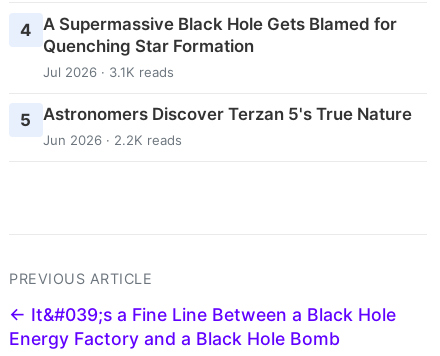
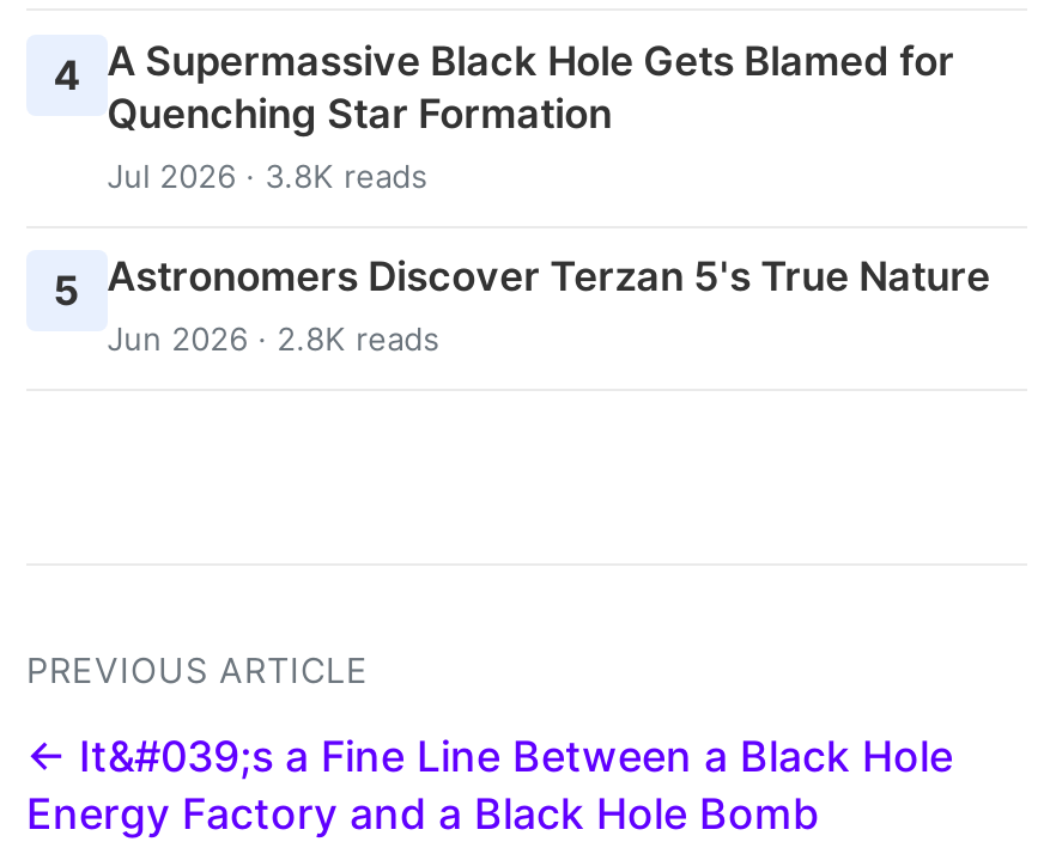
- Jul 2026 · 3.1K reads
+ Jul 2026 · 3.8K reads

- Jun 2026 · 2.2K reads
+ Jun 2026 · 2.8K reads
